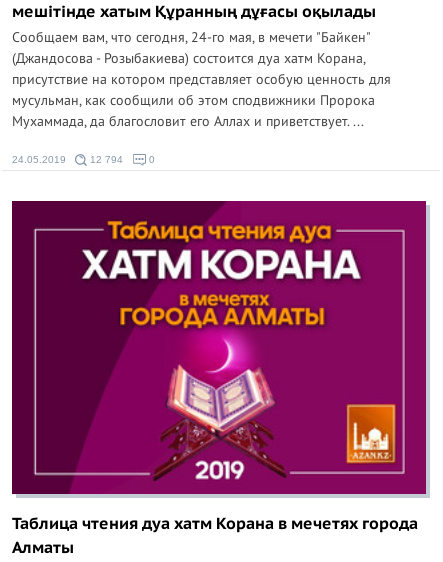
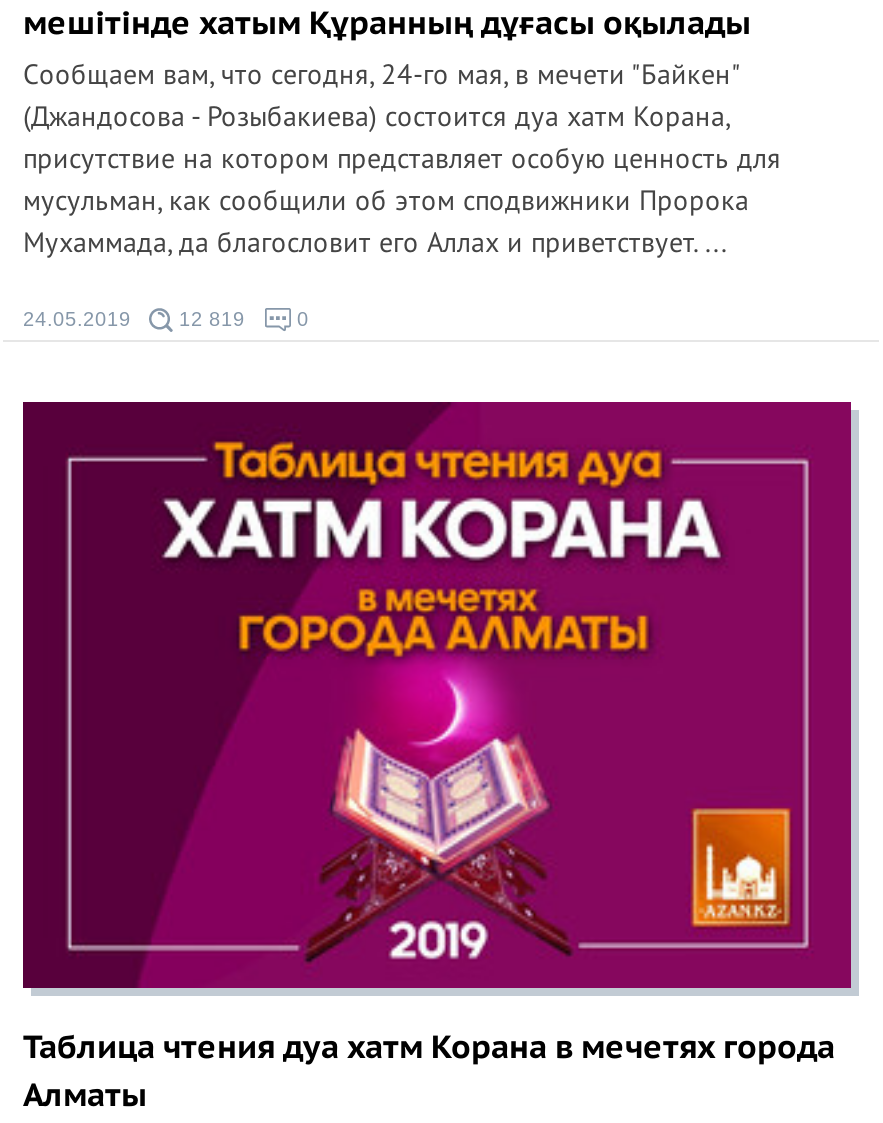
- 24.05.2019 12 794
+ 24.05.2019 12 819
